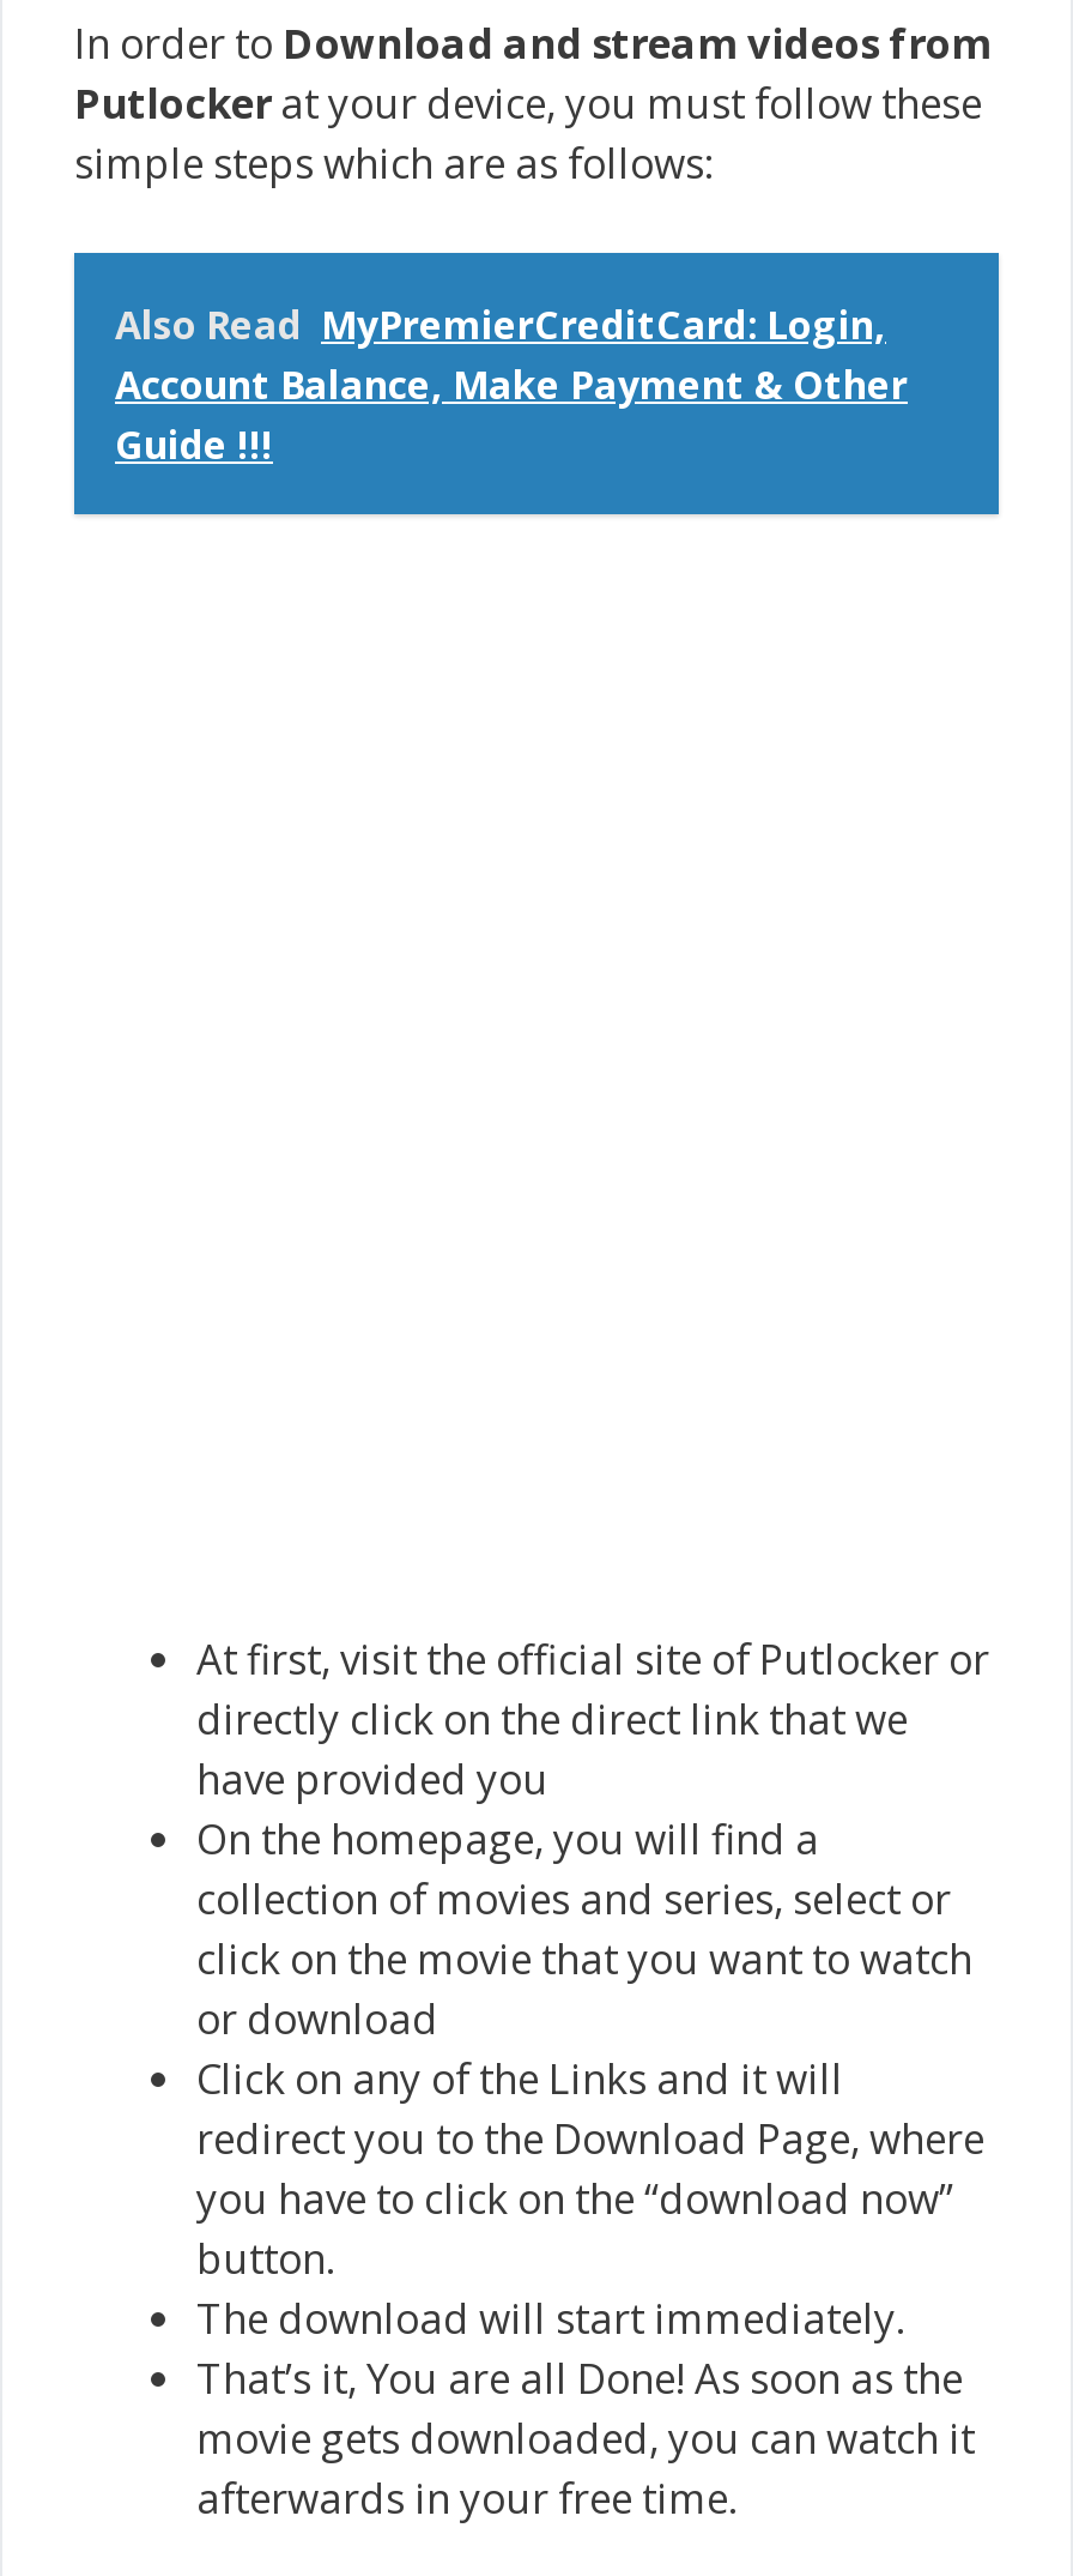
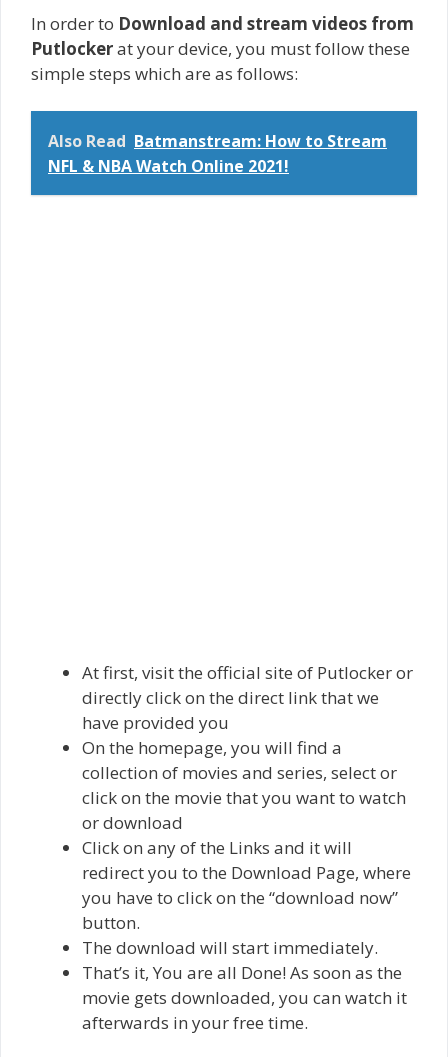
- Also Read MyPremierCreditCard: Login,
- Account Balance, Make Payment & Other
- Guide !!!
+ Also Read Batmanstream: How to Stream
+ NFL & NBA Watch Online 2021!
